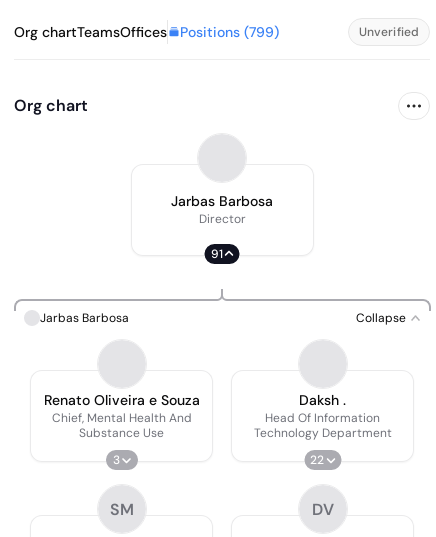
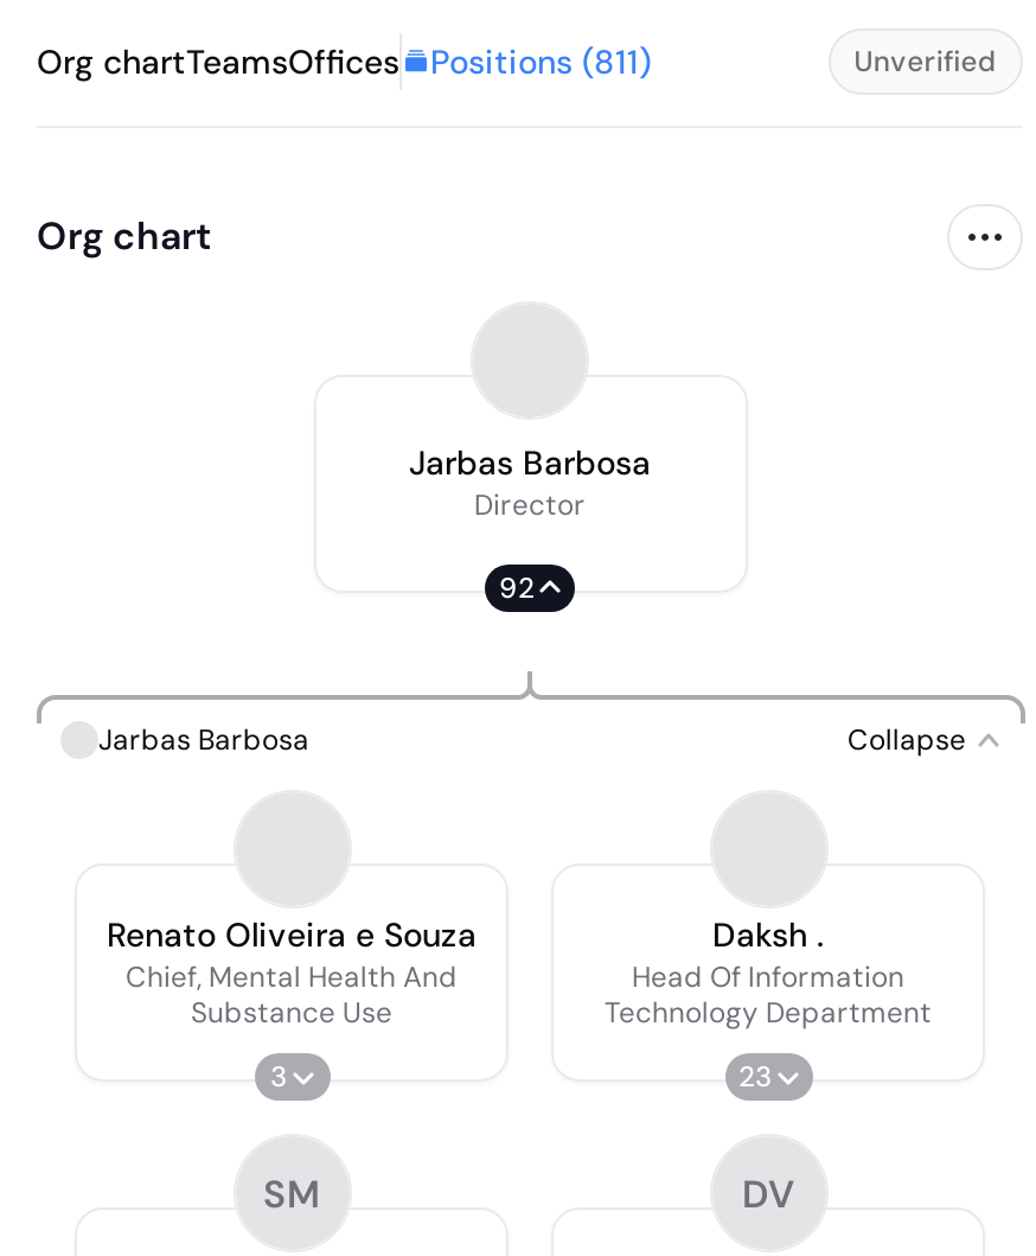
- Org chartTeamsOffices Positions (799)
+ Org chartTeamsOffices Positions (811)

- 91
+ 92

- 22
+ 23
